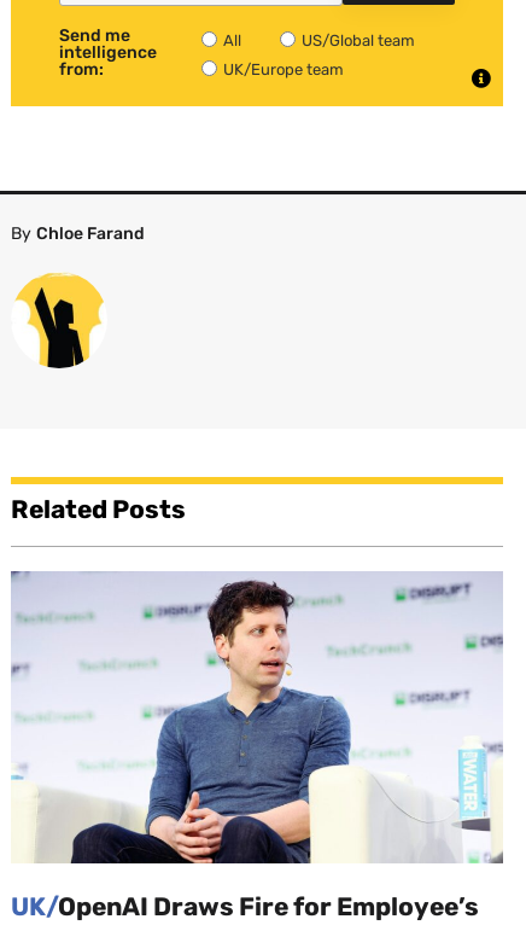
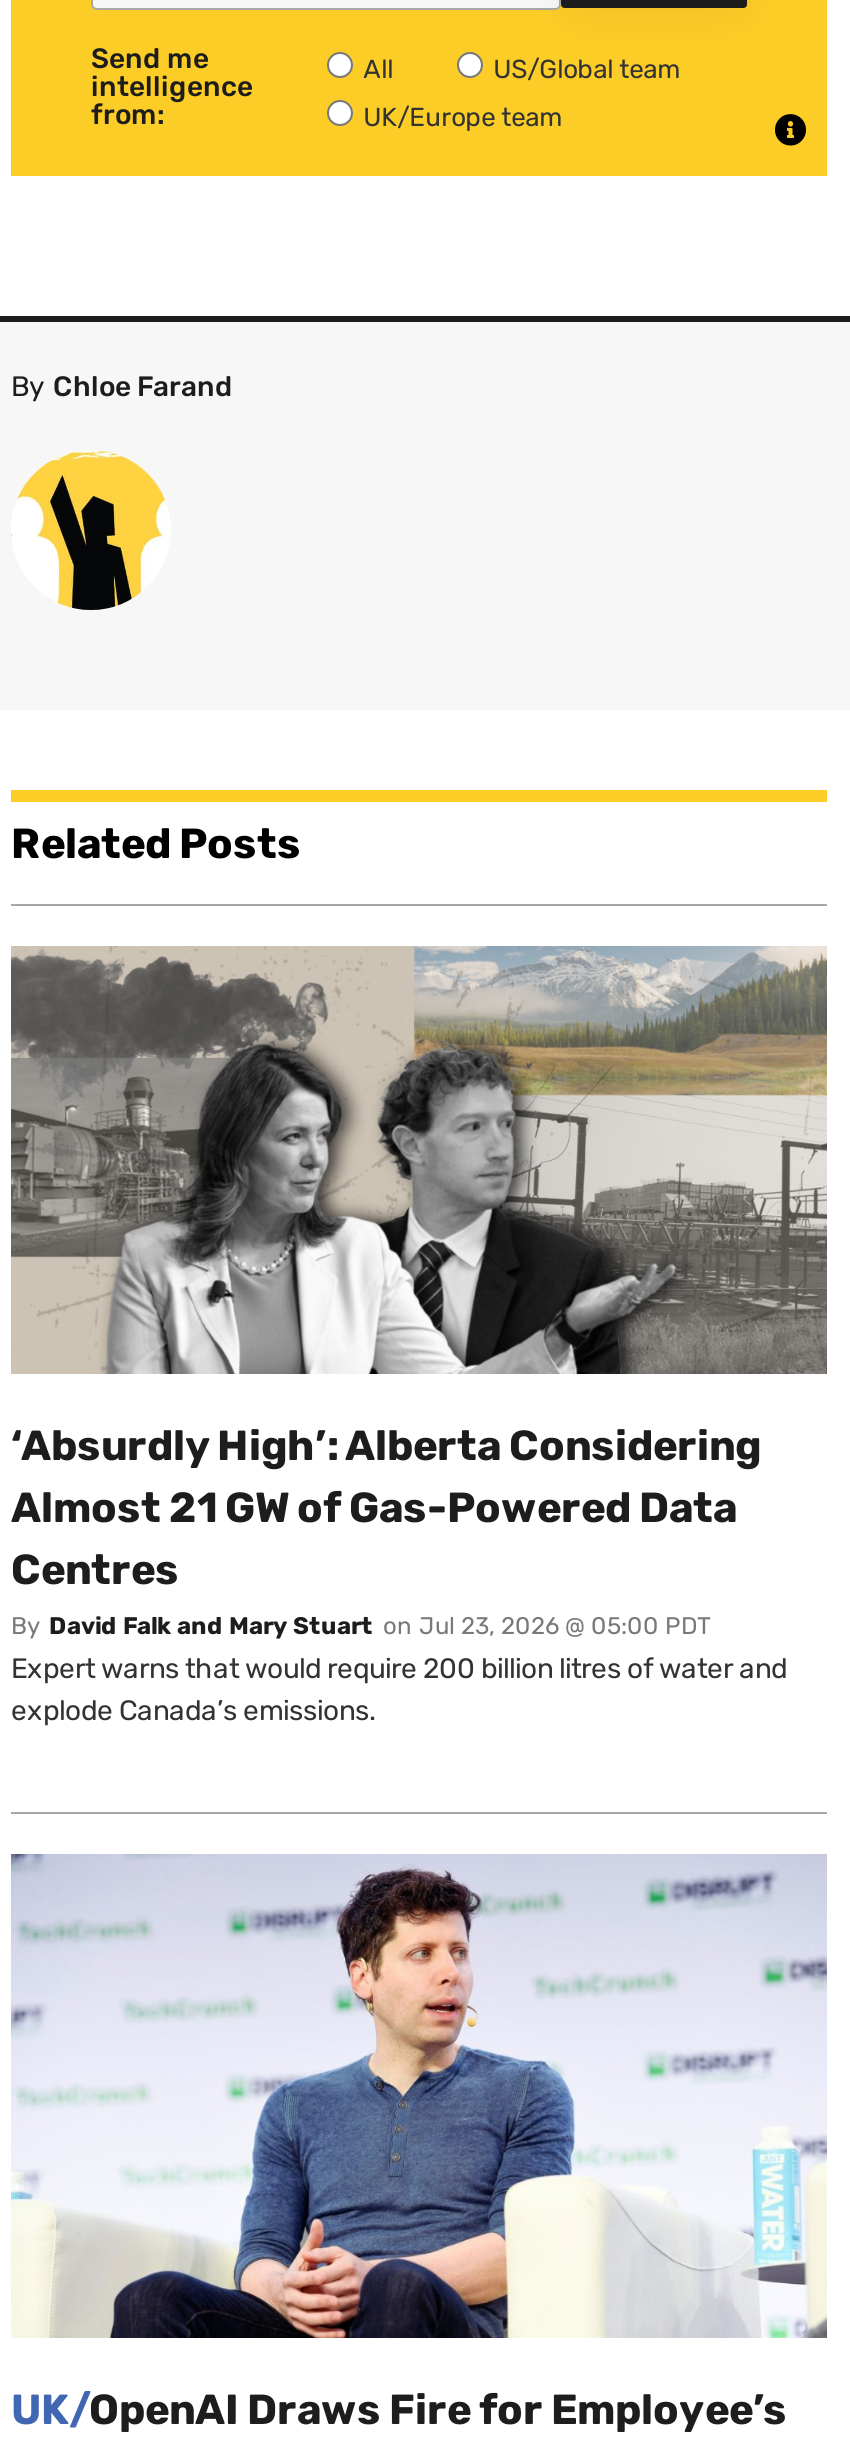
+ [image]
+ ‘Absurdly High’: Alberta Considering
+ Almost 21 GW of Gas-Powered Data
+ Centres
+ By David Falk and Mary Stuart on Jul 23, 2026 @ 05:00 PDT
+ Expert warns that would require 200 billion litres of water and
+ explode Canada’s emissions.
